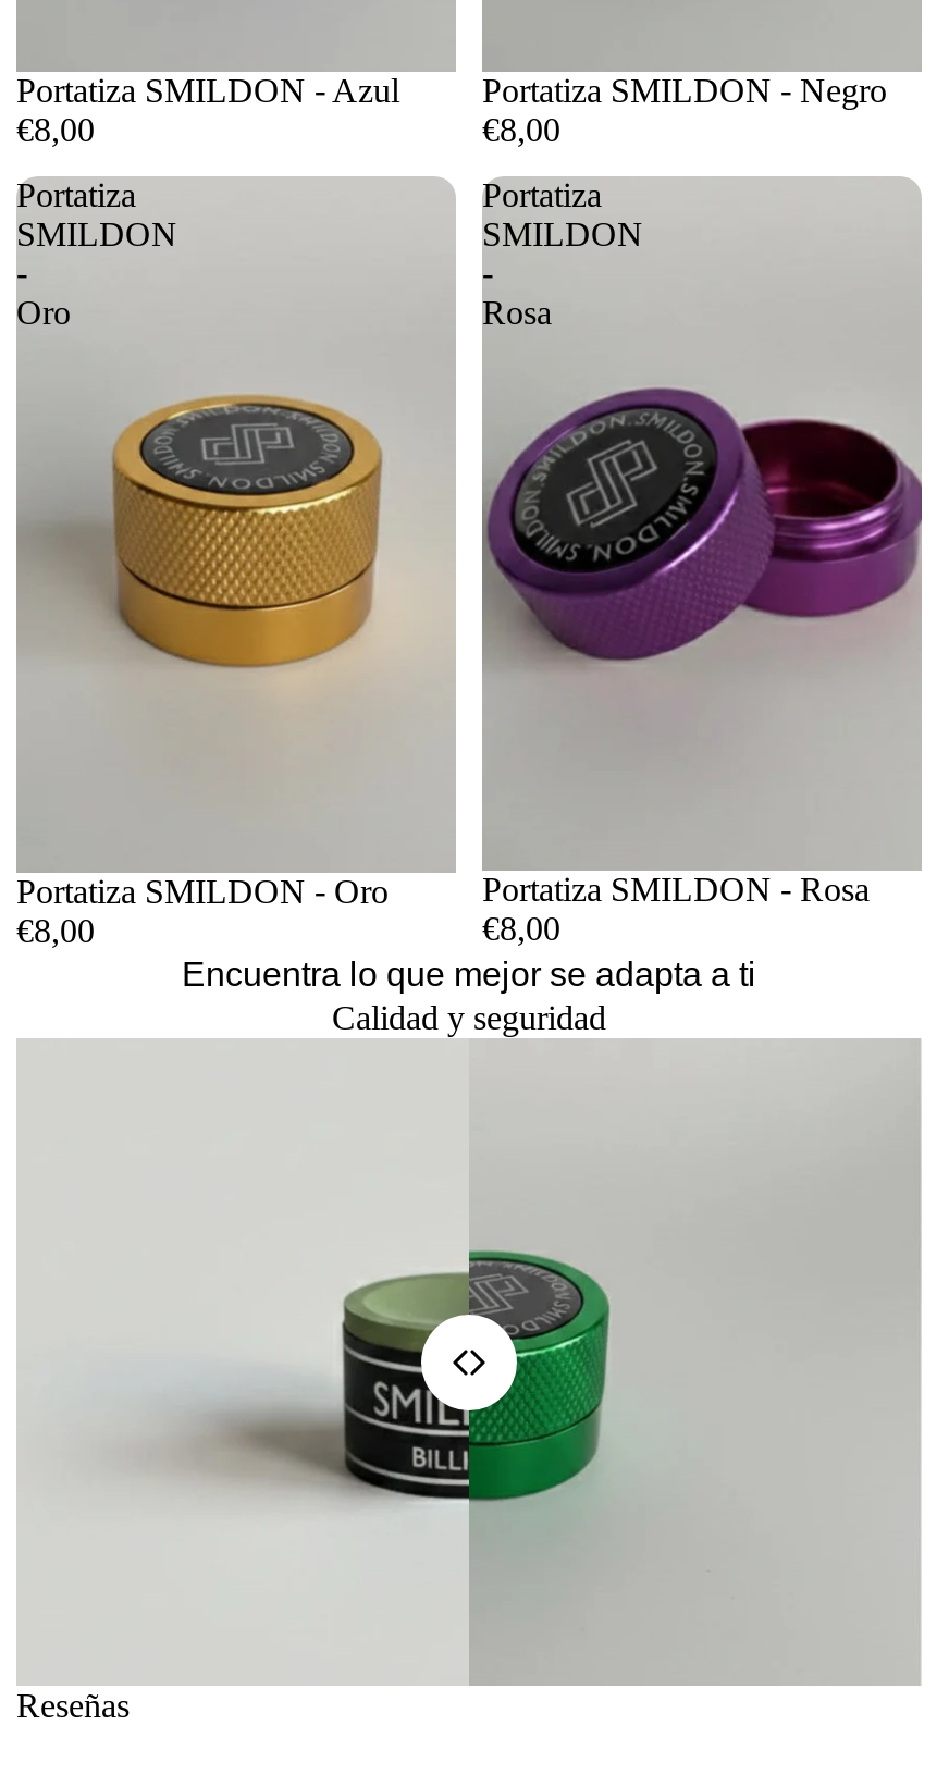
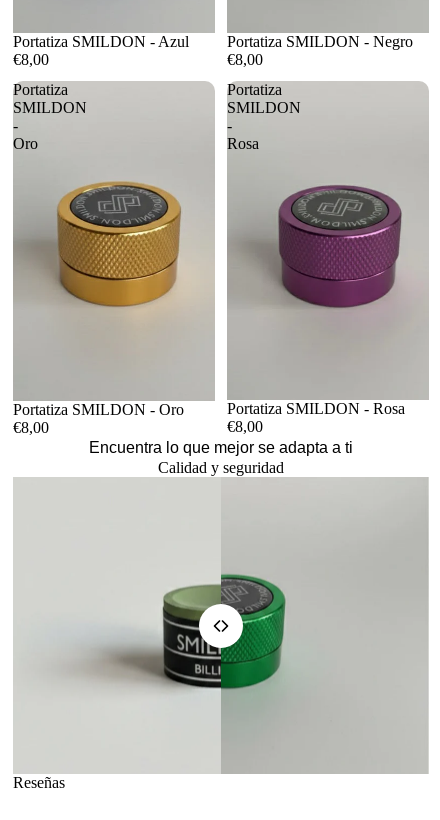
- [image]
+ [image]
